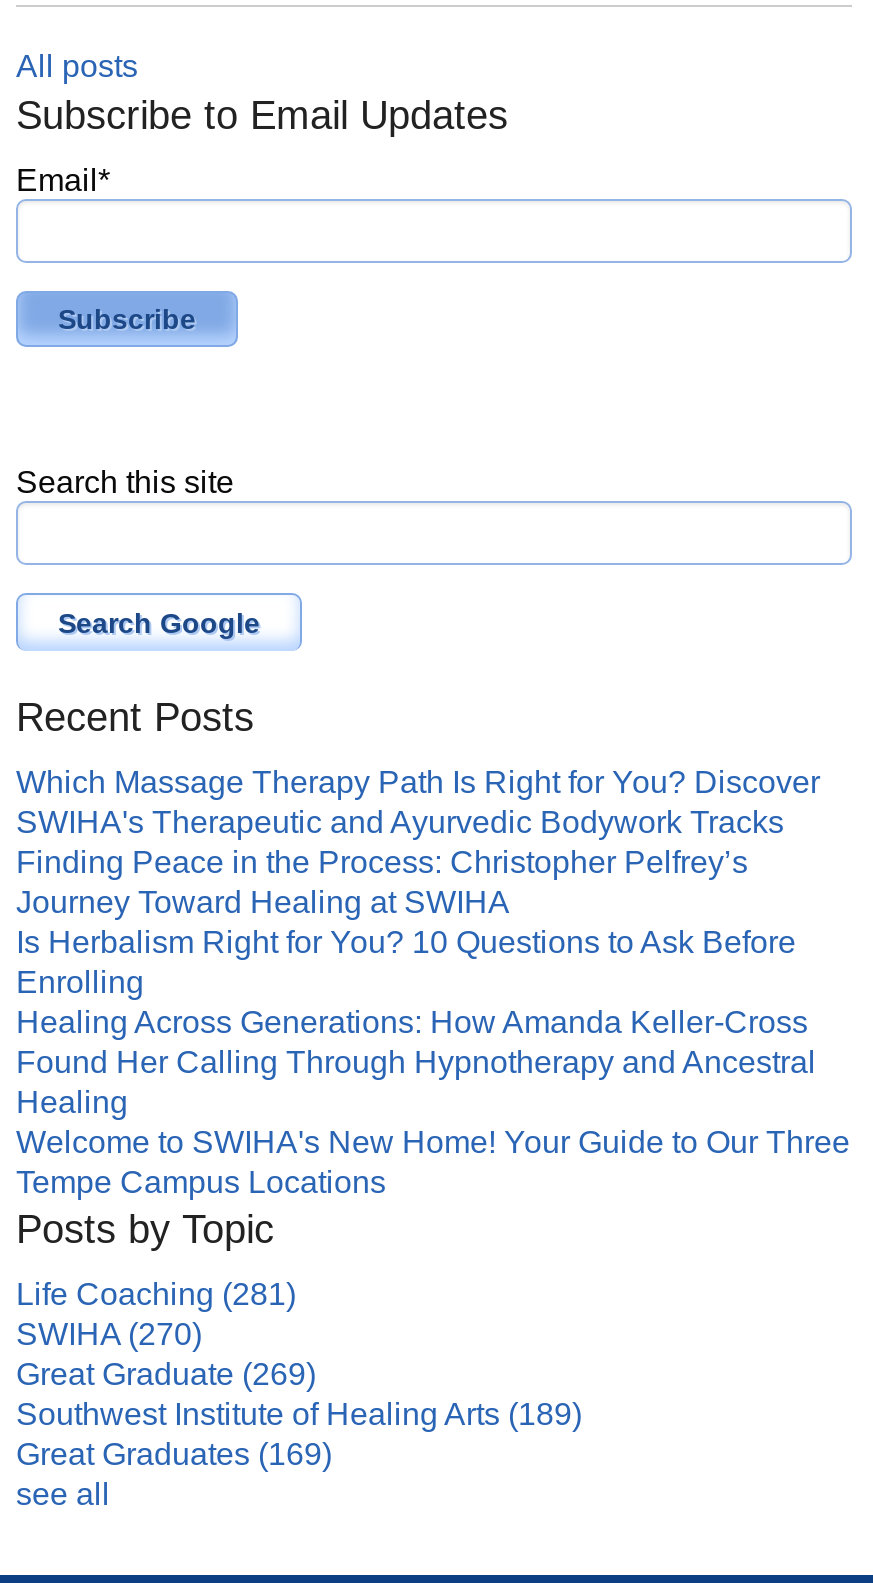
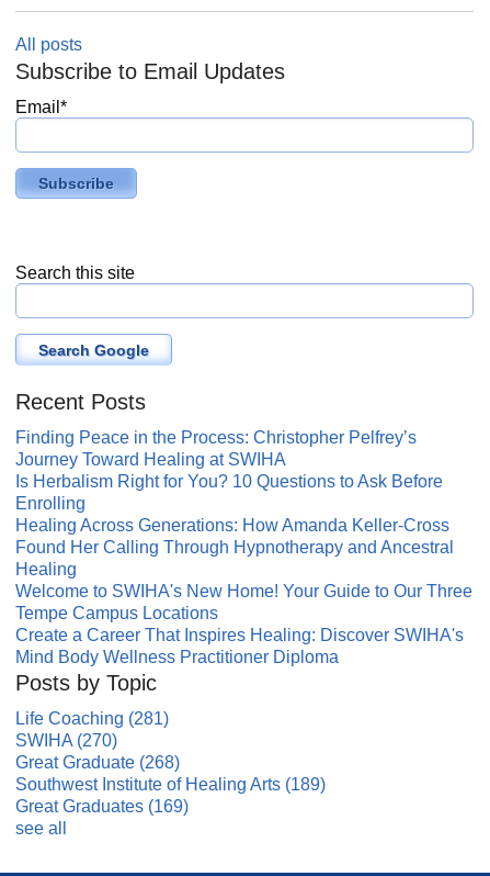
- Which Massage Therapy Path Is Right for You? Discover
- SWIHA's Therapeutic and Ayurvedic Bodywork Tracks

moved up: Finding Peace in the Process: Christopher Pelfrey’s | Journey Toward Healing at SWIHA | Is Herbalism Right for You? 10 Questions to Ask Before | ... | Welcome to SWIHA's New Home! Your Guide to Our Three | Tempe Campus Locations

+ Create a Career That Inspires Healing: Discover SWIHA's
+ Mind Body Wellness Practitioner Diploma

- Great Graduate (269)
+ Great Graduate (268)
